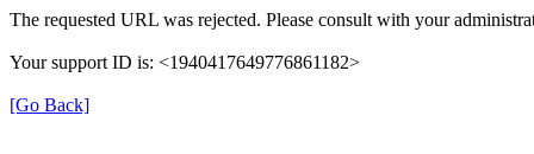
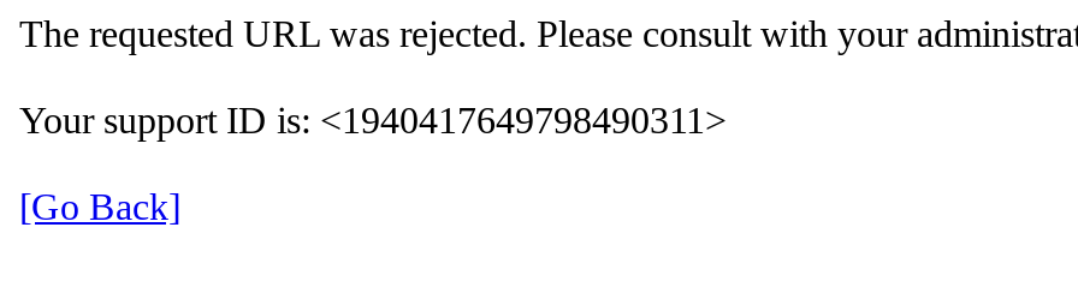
- Your support ID is: <1940417649776861182>
+ Your support ID is: <1940417649798490311>
